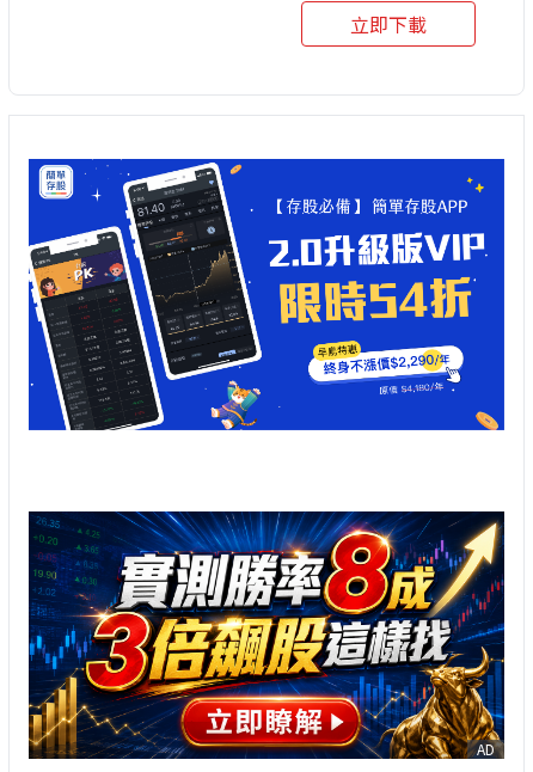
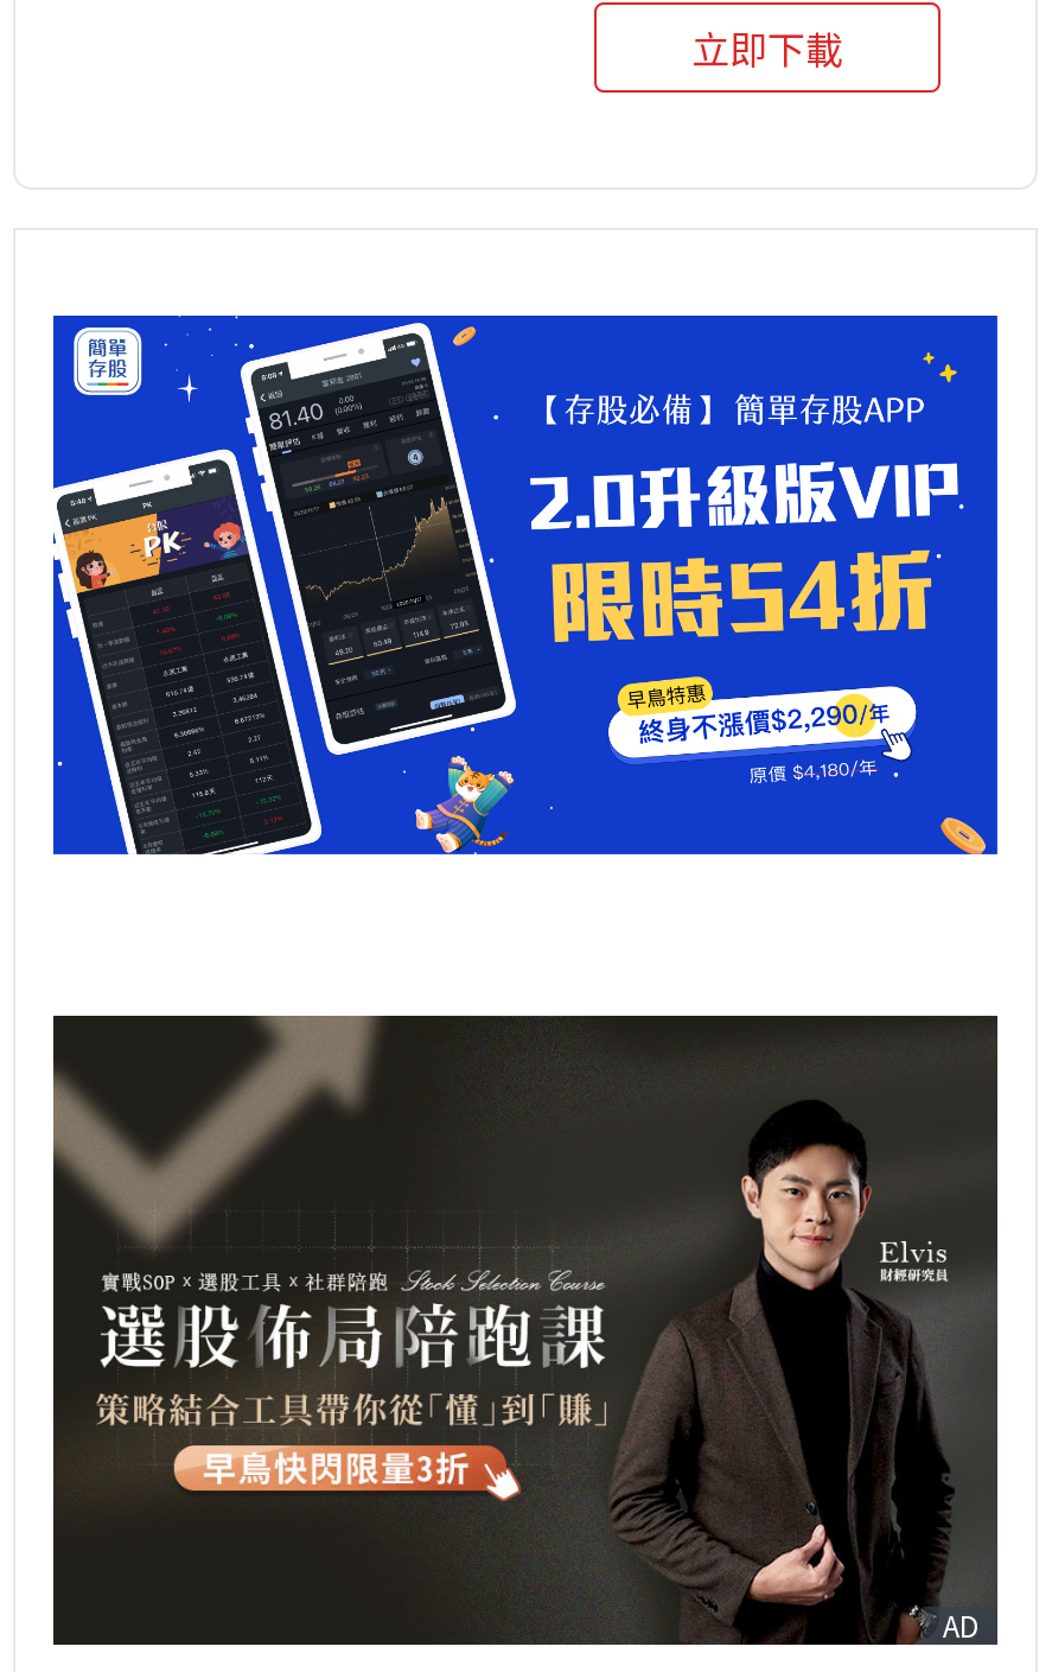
- [image]
+ [image]
